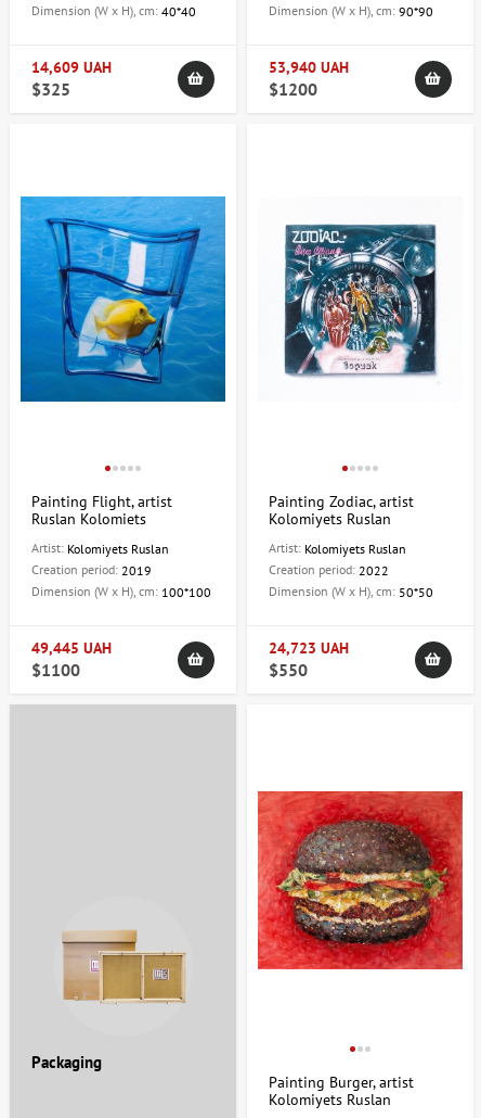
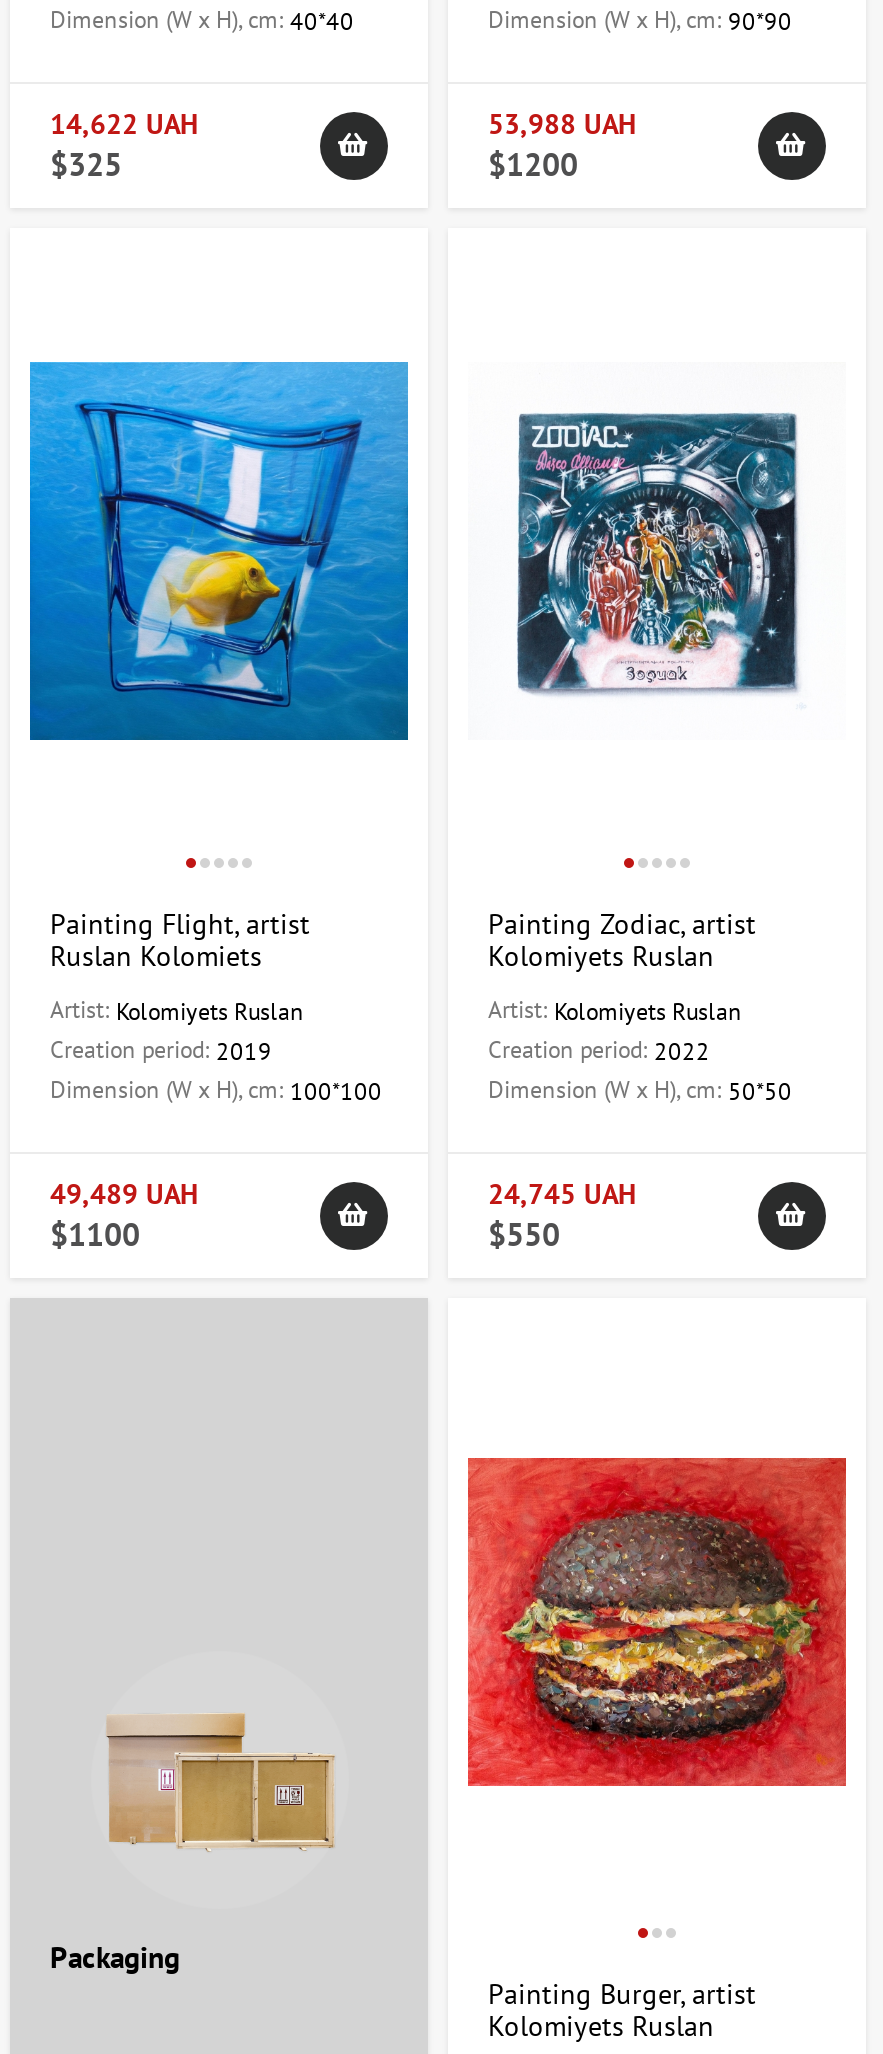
- 14,609 UAH
+ 14,622 UAH

- 53,940 UAH
+ 53,988 UAH

- 49,445 UAH
+ 49,489 UAH

- 24,723 UAH
+ 24,745 UAH
